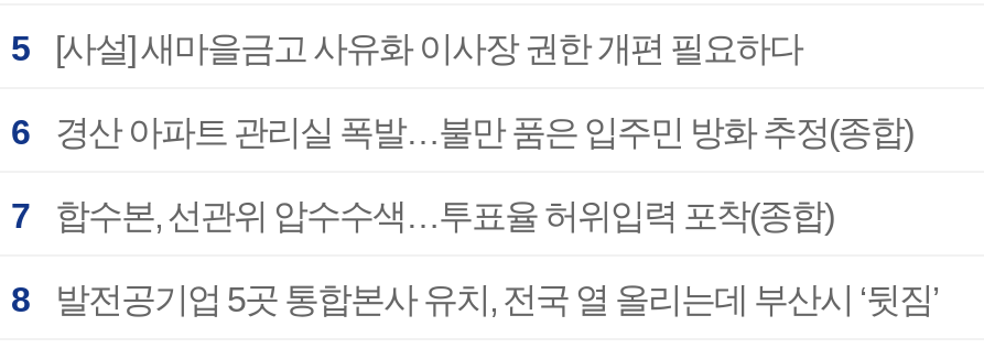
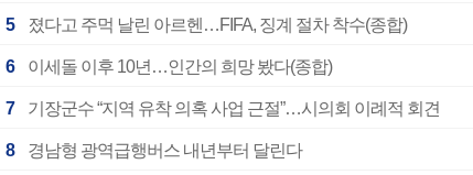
- [사설] 새마을금고 사유화 이사장 권한 개편 필요하다
+ 졌다고 주먹 날린 아르헨…FIFA, 징계 절차 착수(종합)

- 경산 아파트 관리실 폭발…불만 품은 입주민 방화 추정(종합)
+ 이세돌 이후 10년…인간의 희망 봤다(종합)

- 합수본, 선관위 압수수색…투표율 허위입력 포착(종합)
+ 기장군수 “지역 유착 의혹 사업 근절”…시의회 이례적 회견

- 발전공기업 5곳 통합본사 유치, 전국 열 올리는데 부산시 ‘뒷짐’
+ 경남형 광역급행버스 내년부터 달린다
